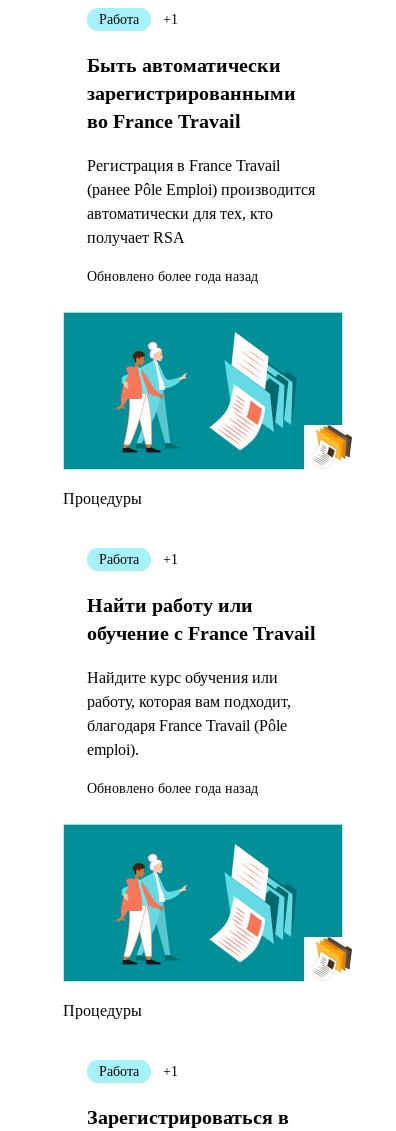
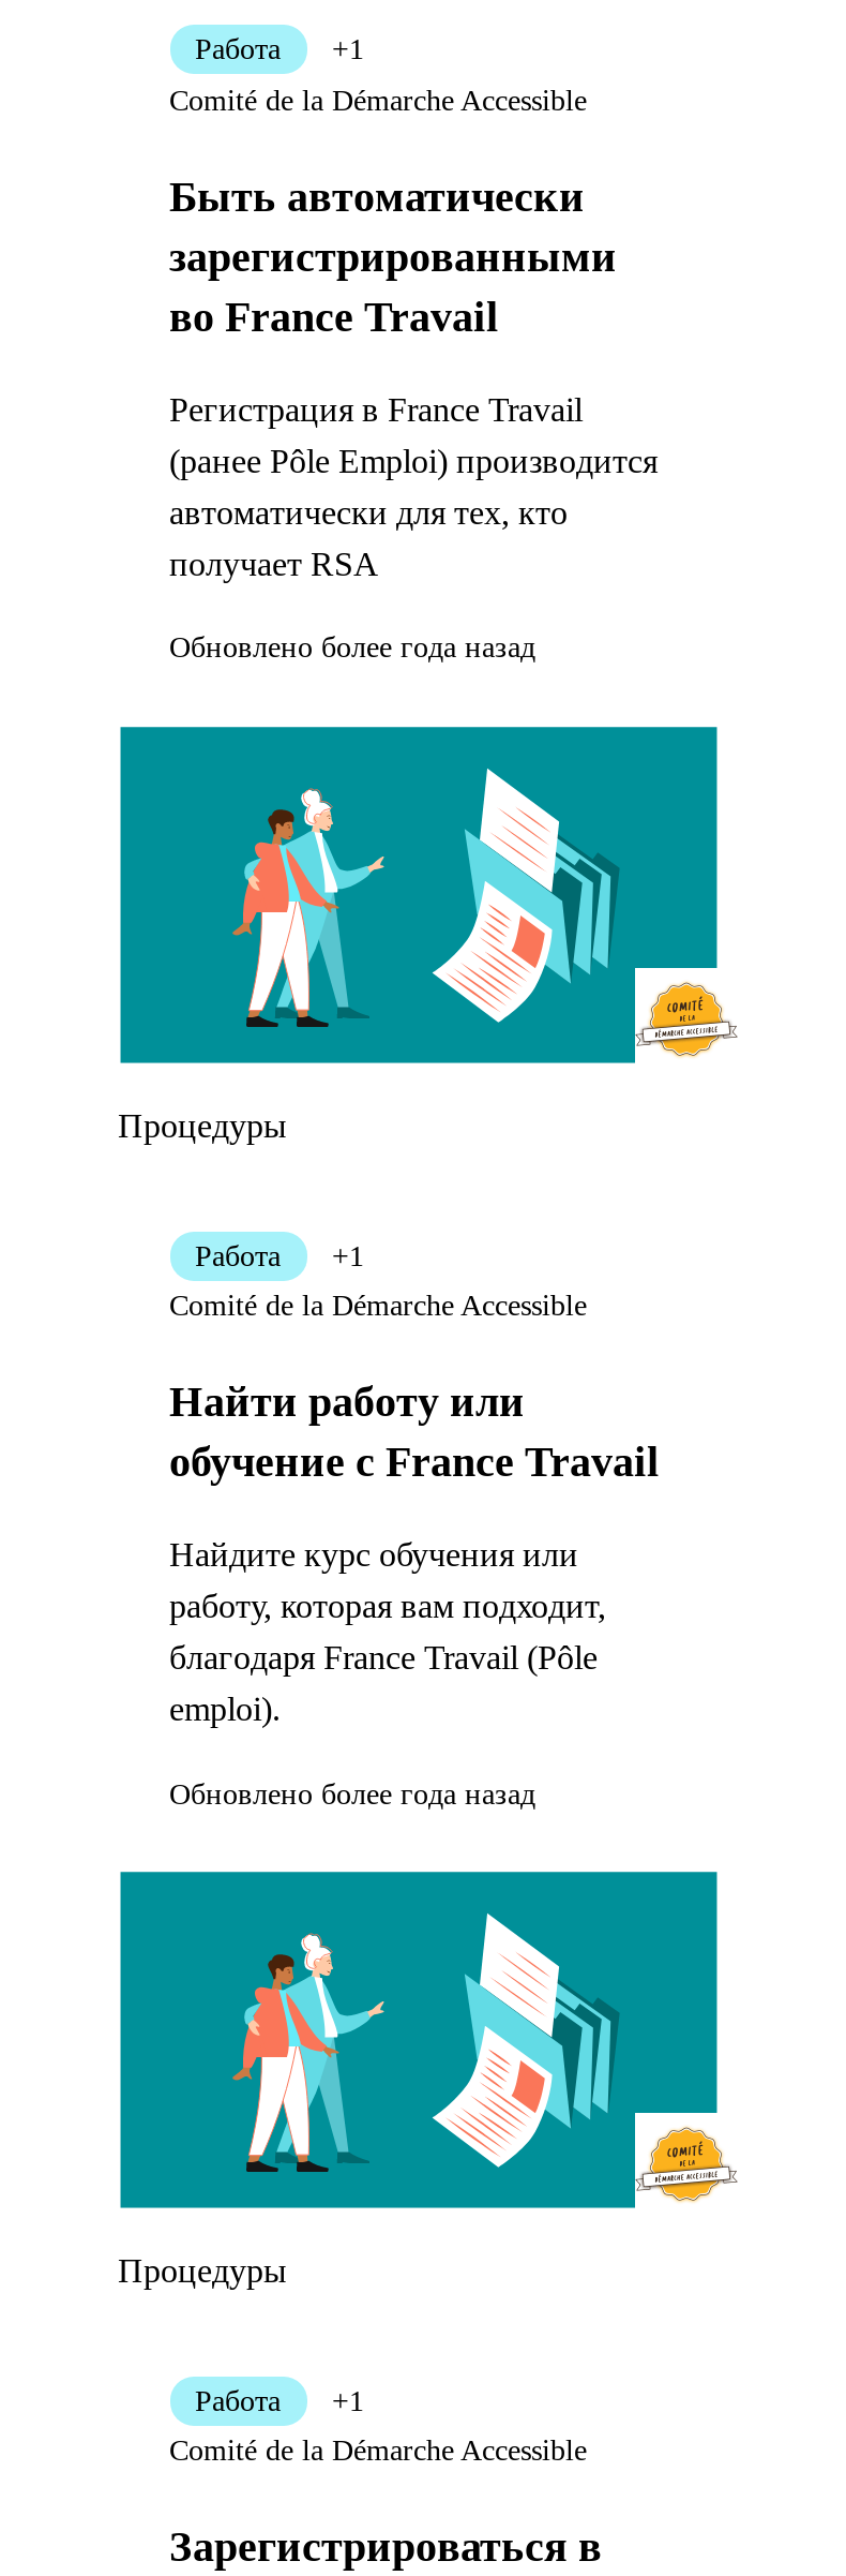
+ Comité de la Démarche Accessible

- [image]
+ [image]

+ Comité de la Démarche Accessible

- [image]
+ [image]

+ Comité de la Démarche Accessible
